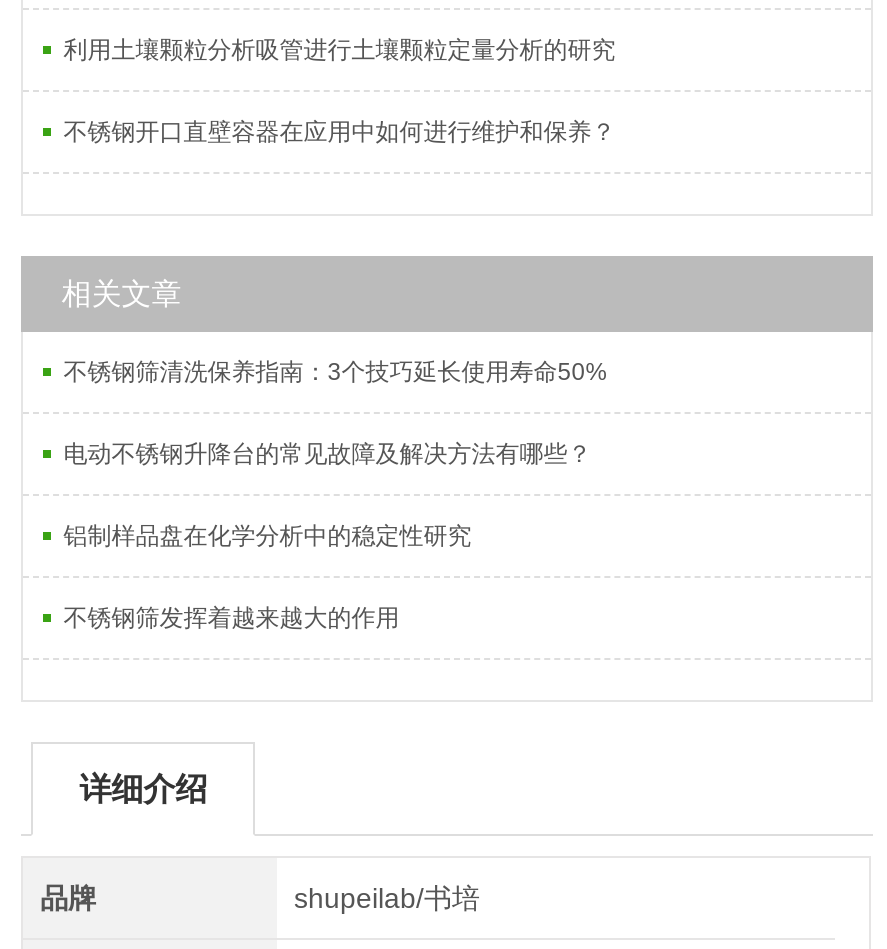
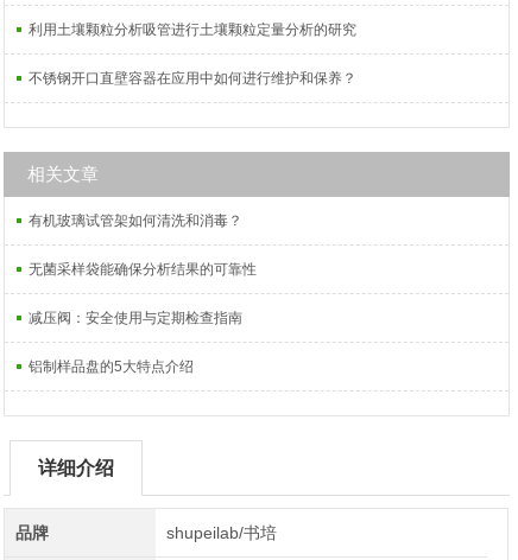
- 不锈钢筛清洗保养指南：3个技巧延长使用寿命50%
+ 有机玻璃试管架如何清洗和消毒？

- 电动不锈钢升降台的常见故障及解决方法有哪些？
+ 无菌采样袋能确保分析结果的可靠性

- 铝制样品盘在化学分析中的稳定性研究
+ 减压阀：安全使用与定期检查指南

- 不锈钢筛发挥着越来越大的作用
+ 铝制样品盘的5大特点介绍
